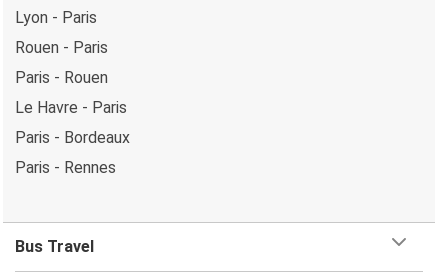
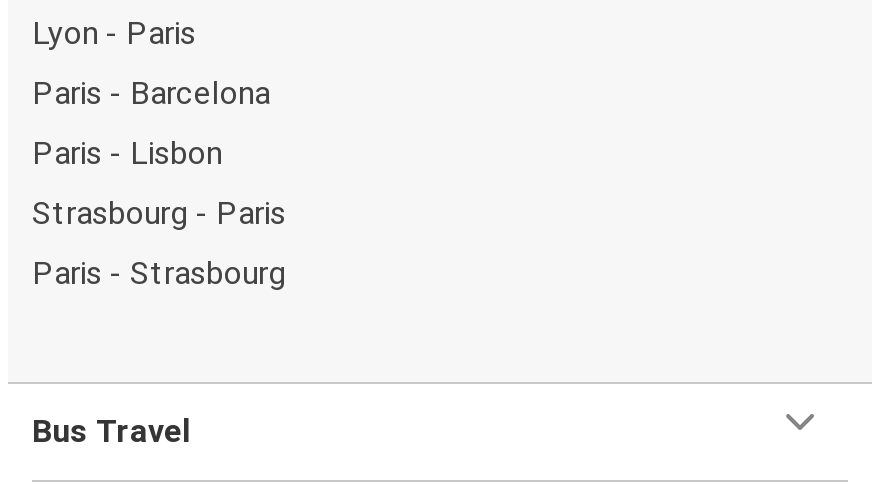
- Rouen - Paris
- Paris - Rouen
- Le Havre - Paris
- Paris - Bordeaux
- Paris - Rennes
+ Paris - Barcelona
+ Paris - Lisbon
+ Strasbourg - Paris
+ Paris - Strasbourg
